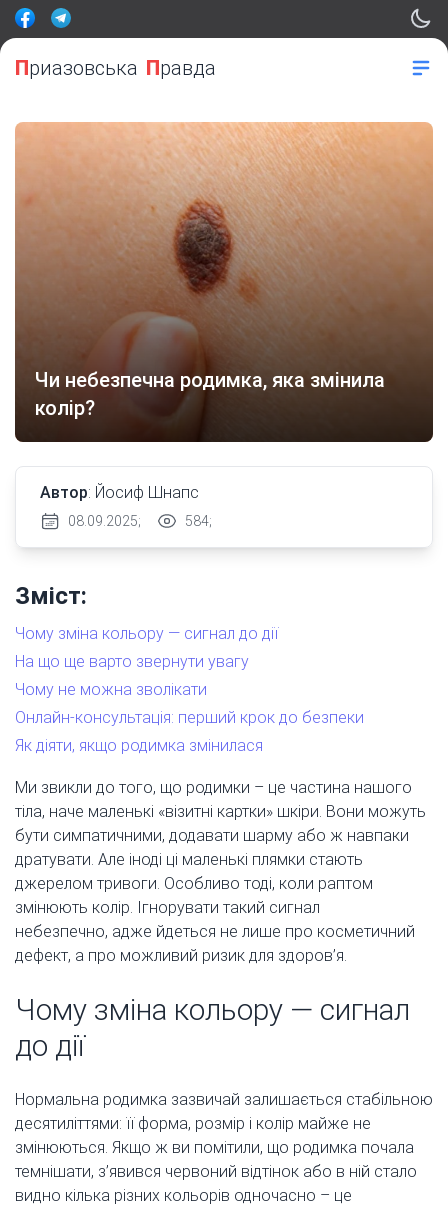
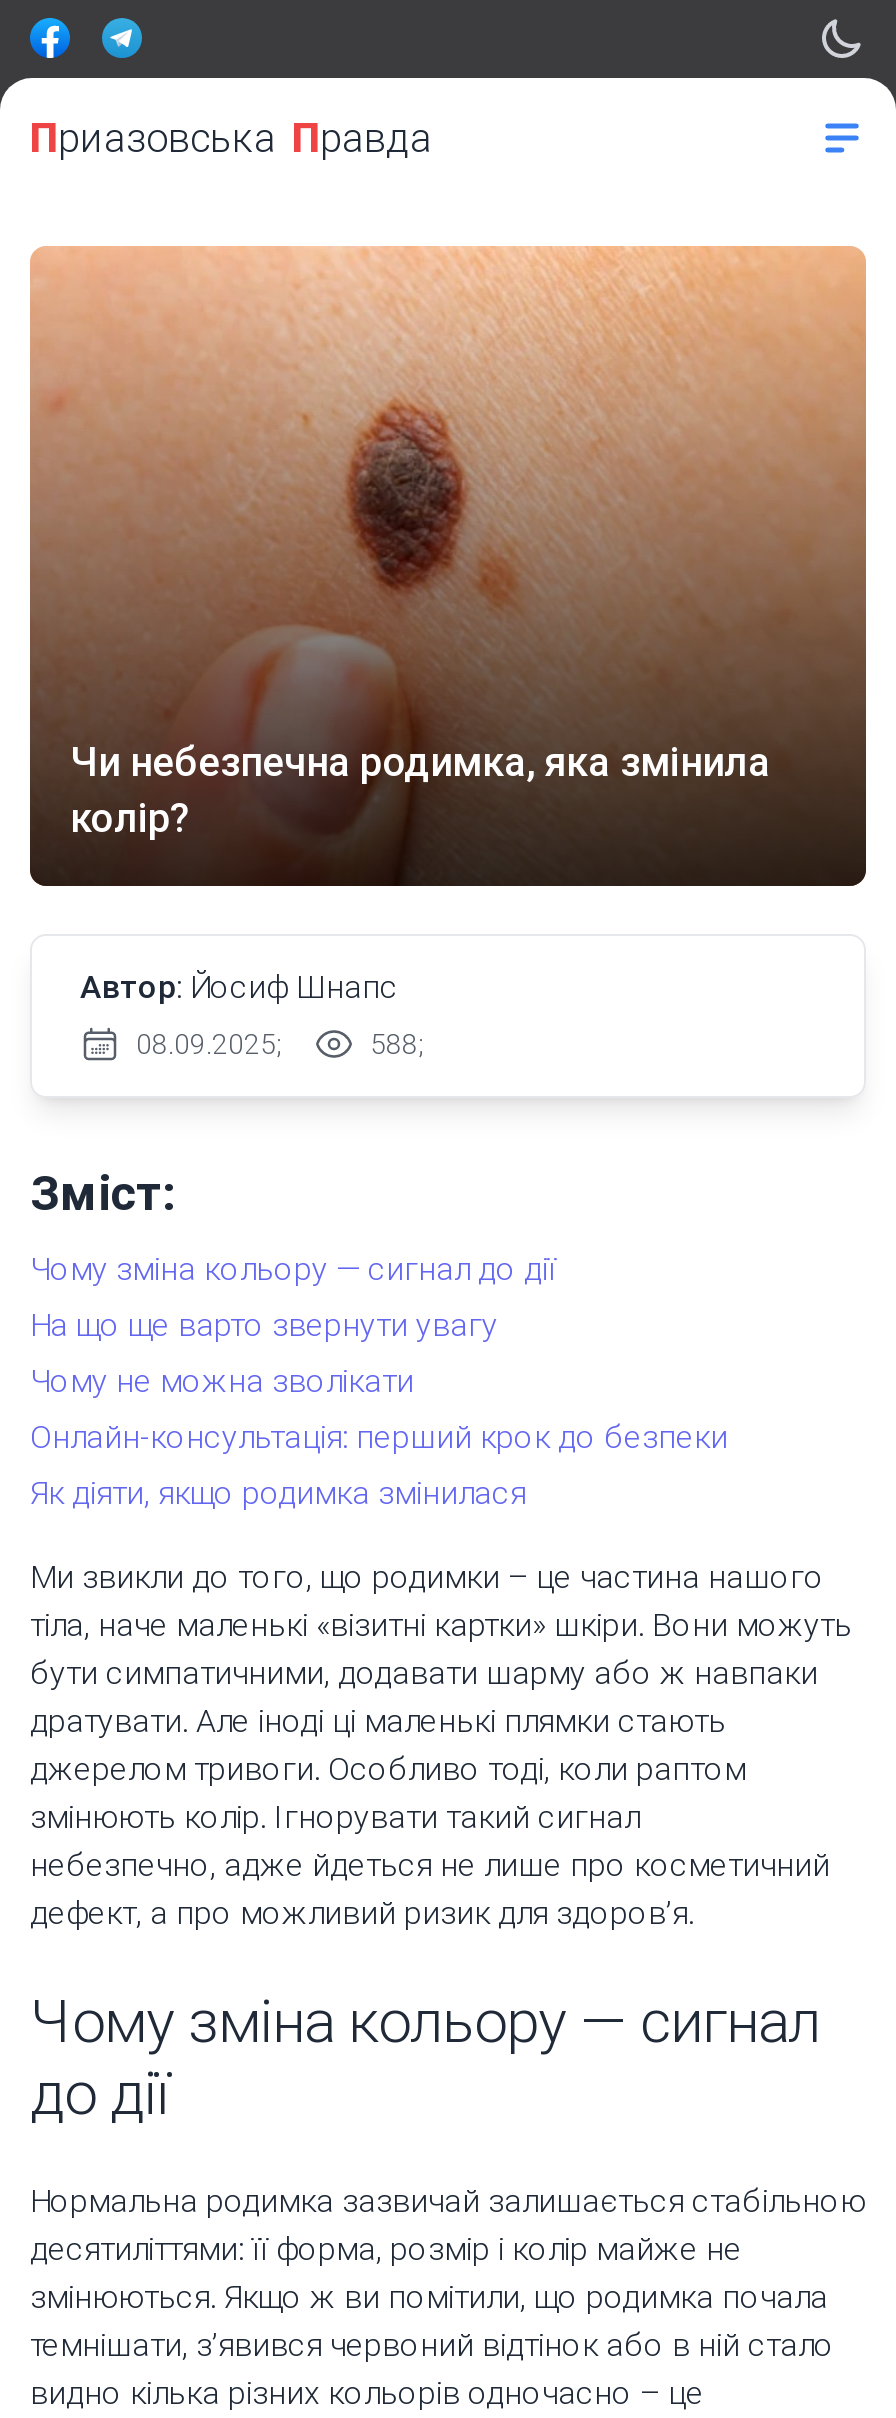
- 584;
+ 588;
